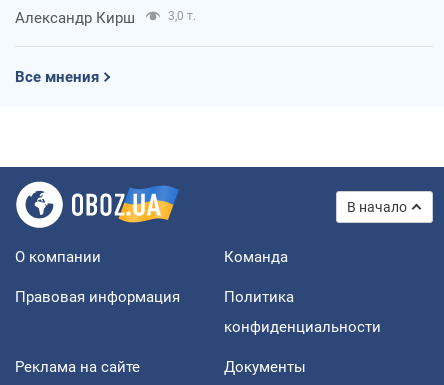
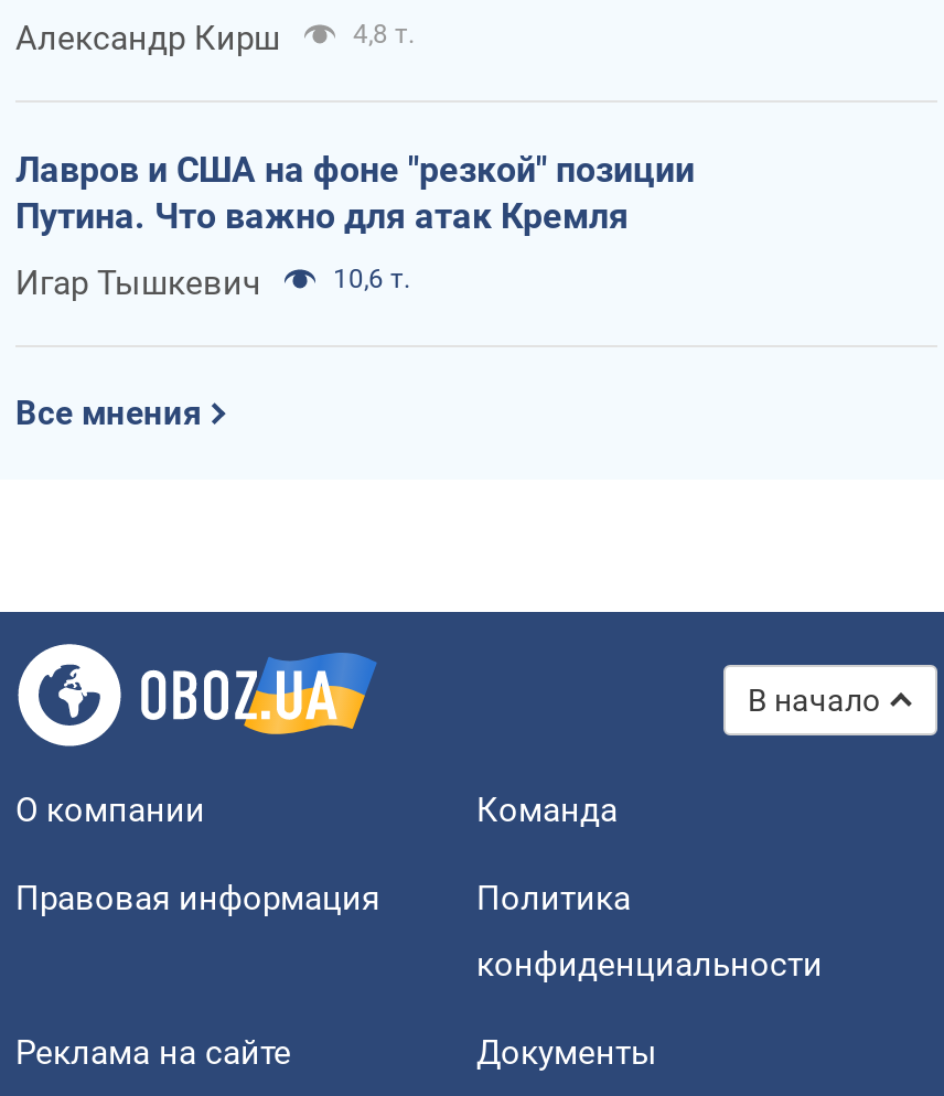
- 3,0 т.
+ 4,8 т.
+ Лавров и США на фоне "резкой" позиции
+ Путина. Что важно для атак Кремля
+ Игар Тышкевич
+ 10,6 т.
